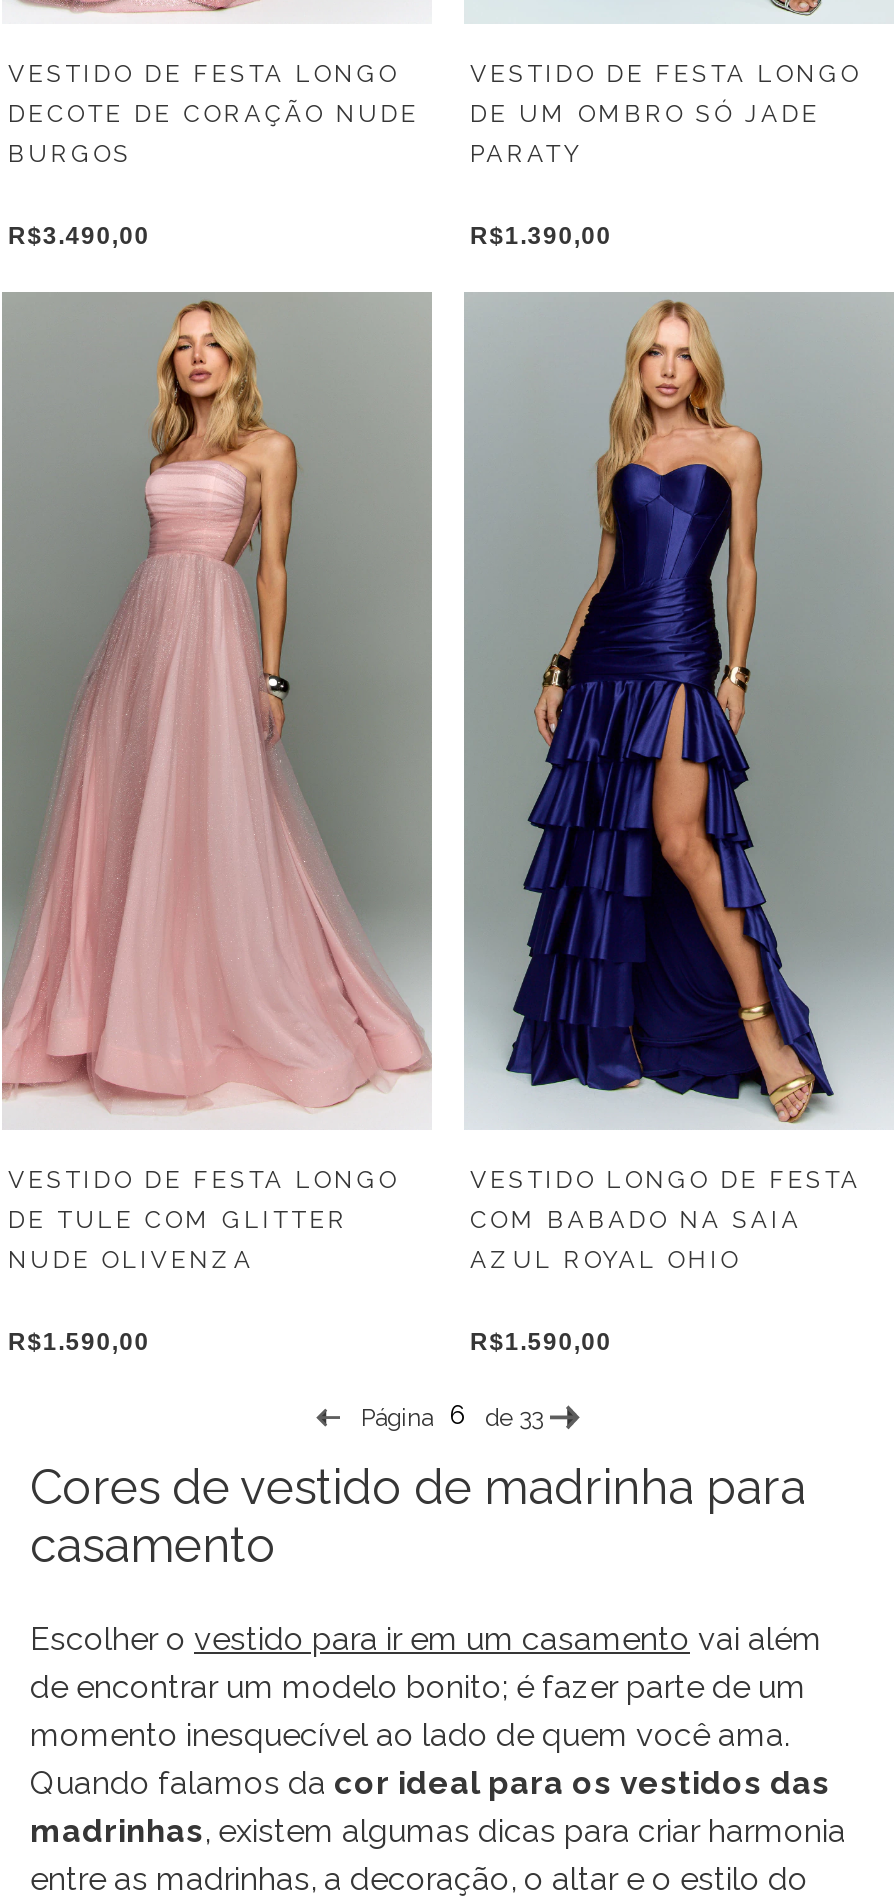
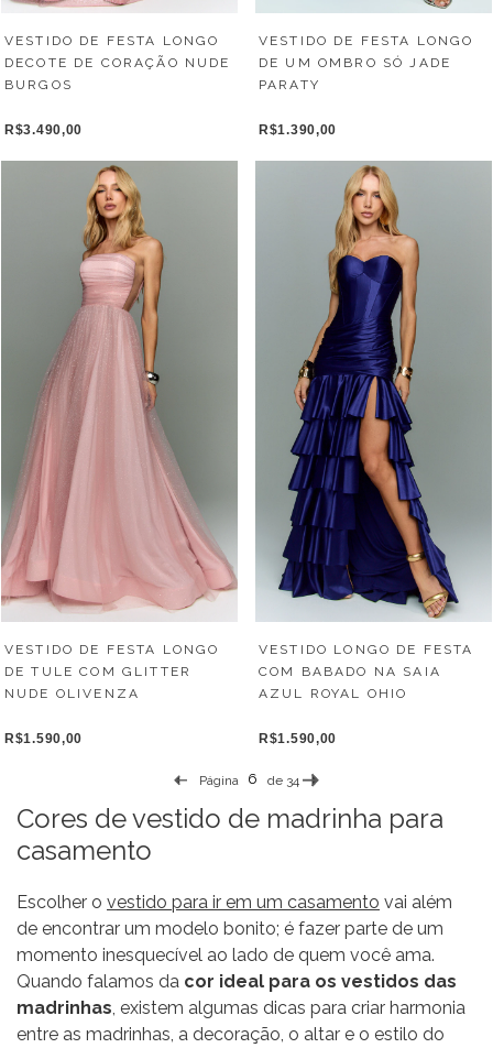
- Página de 33
+ Página de 34
